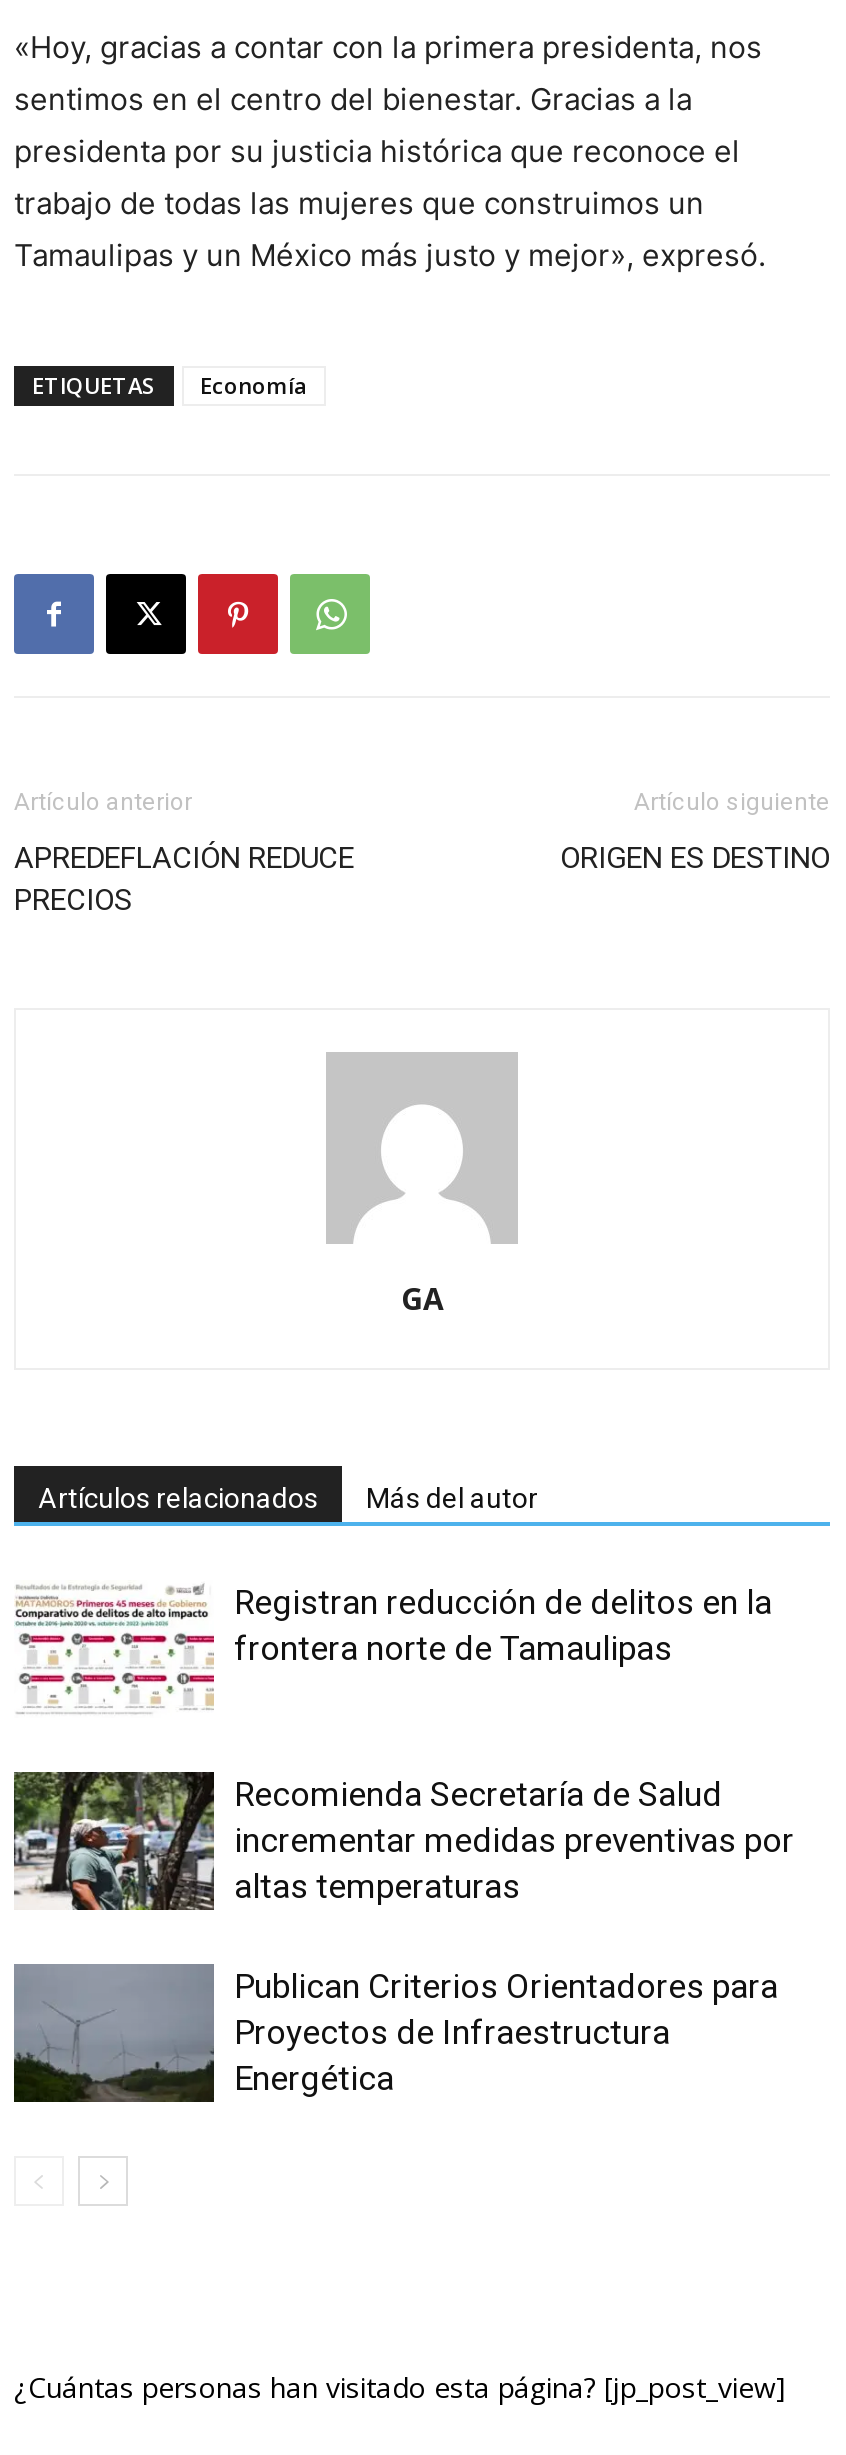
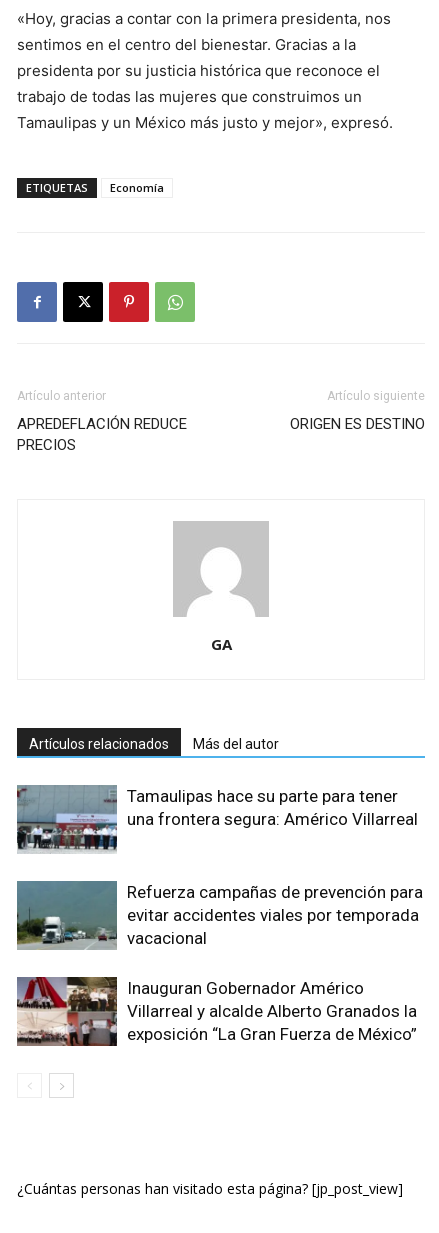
- [image]
- Registran reducción de delitos en la
- frontera norte de Tamaulipas
+ [image]
+ Tamaulipas hace su parte para tener
+ una frontera segura: Américo Villarreal

- [image]
- Recomienda Secretaría de Salud
- incrementar medidas preventivas por
- altas temperaturas
+ [image]
+ Refuerza campañas de prevención para
+ evitar accidentes viales por temporada
+ vacacional

- [image]
- Publican Criterios Orientadores para
- Proyectos de Infraestructura
- Energética
+ [image]
+ Inauguran Gobernador Américo
+ Villarreal y alcalde Alberto Granados la
+ exposición “La Gran Fuerza de México”
